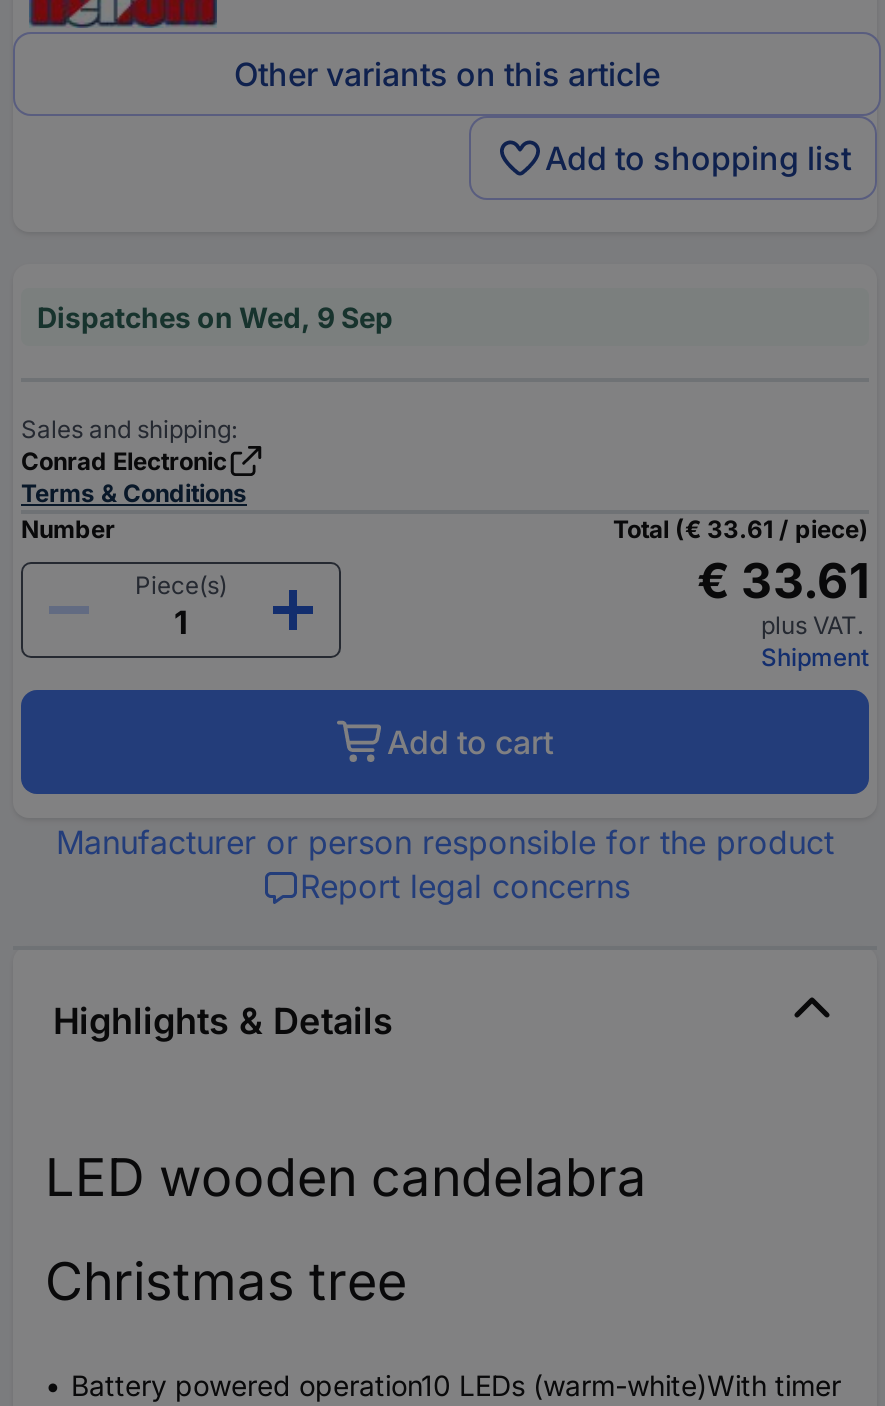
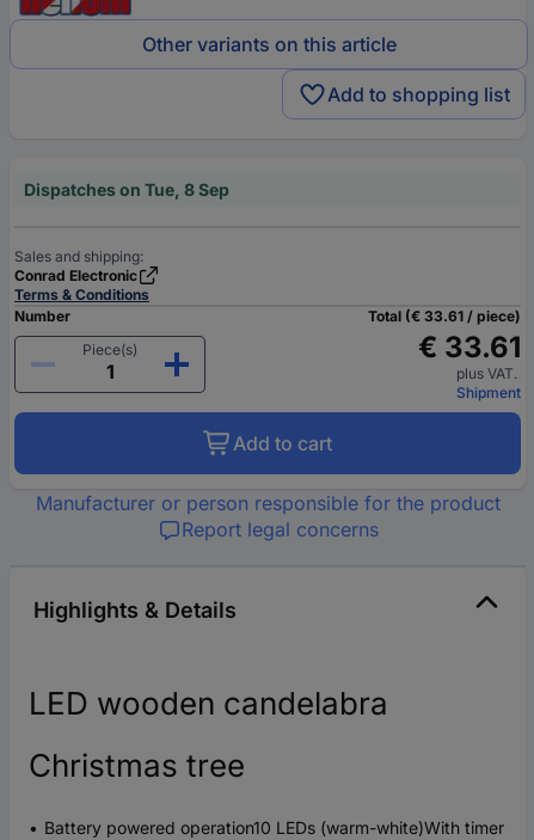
- Dispatches on Wed, 9 Sep
+ Dispatches on Tue, 8 Sep
